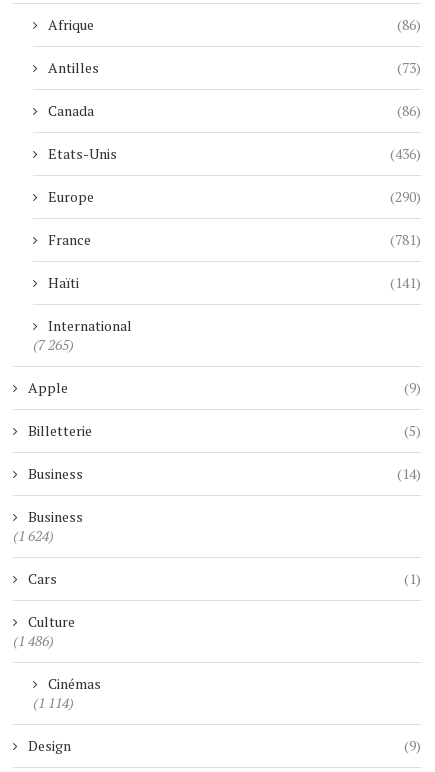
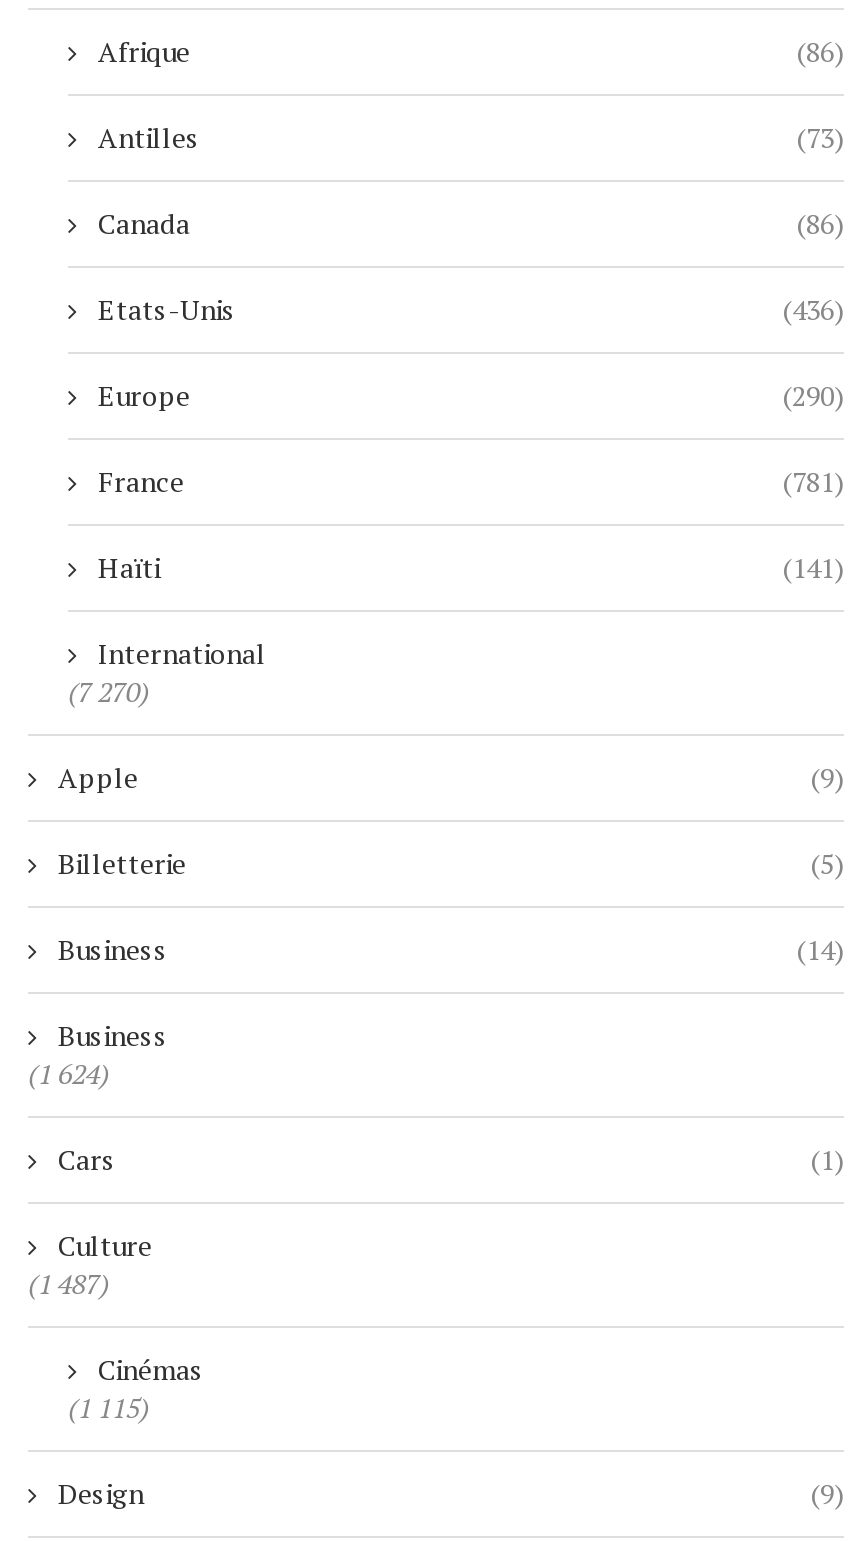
- (7 265)
+ (7 270)

- (1 486)
+ (1 487)

- (1 114)
+ (1 115)
